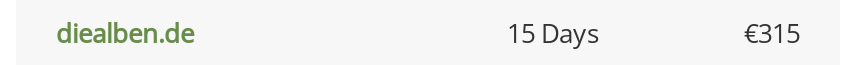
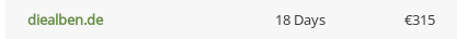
- 15 Days
+ 18 Days
